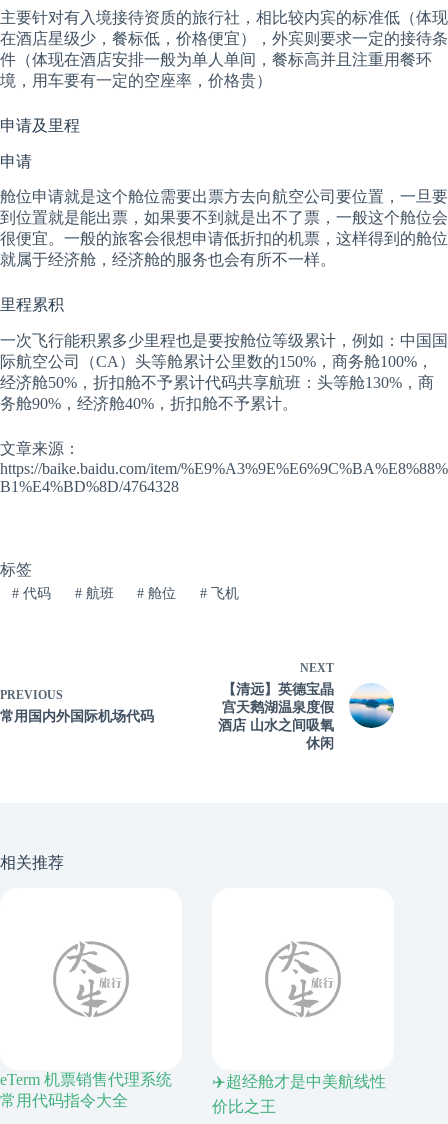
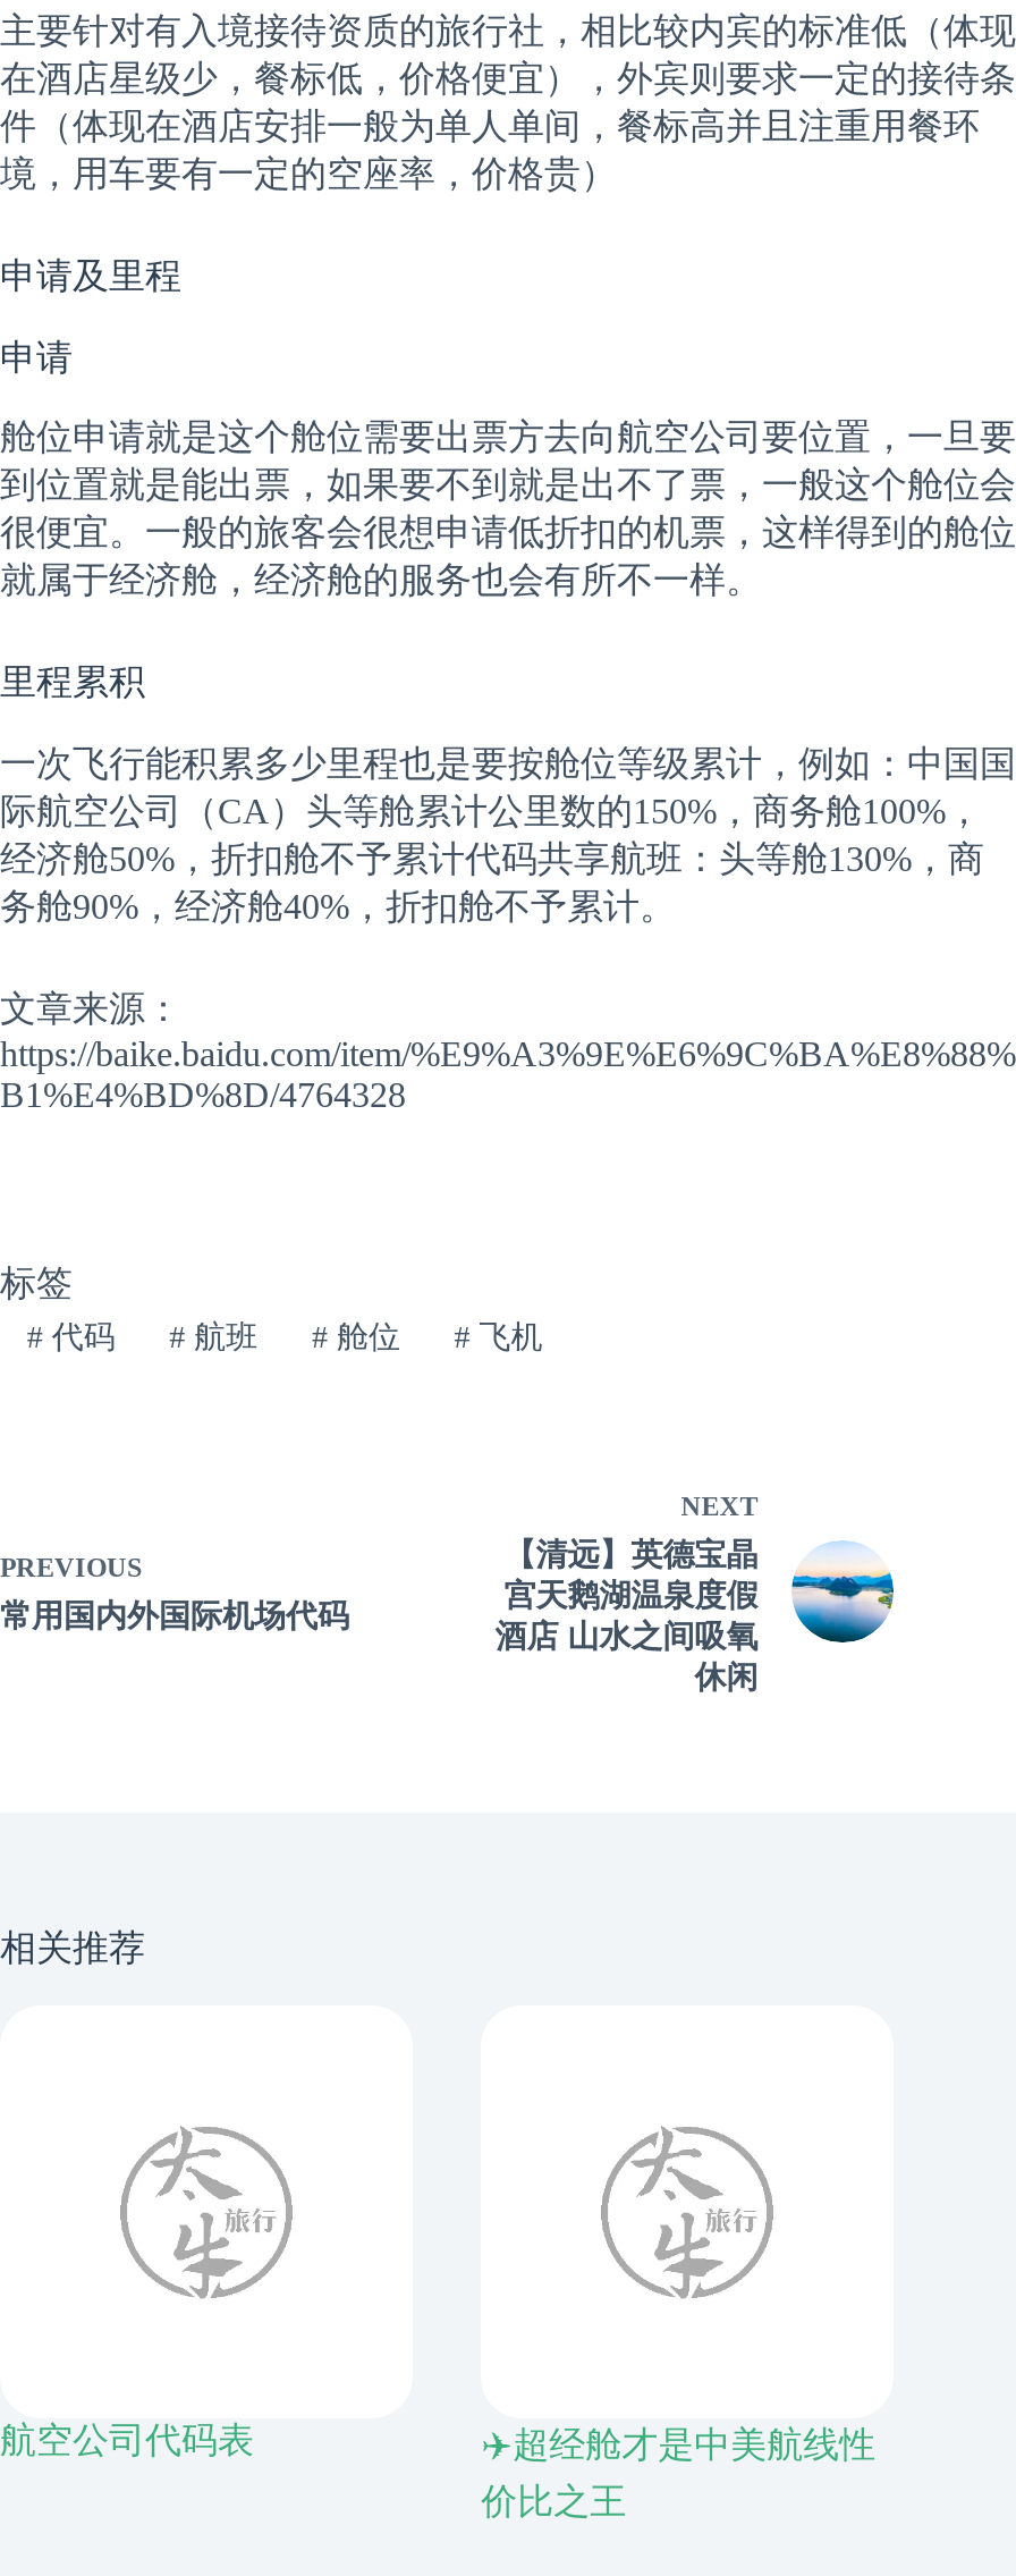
- eTerm 机票销售代理系统
- 常用代码指令大全
+ 航空公司代码表
